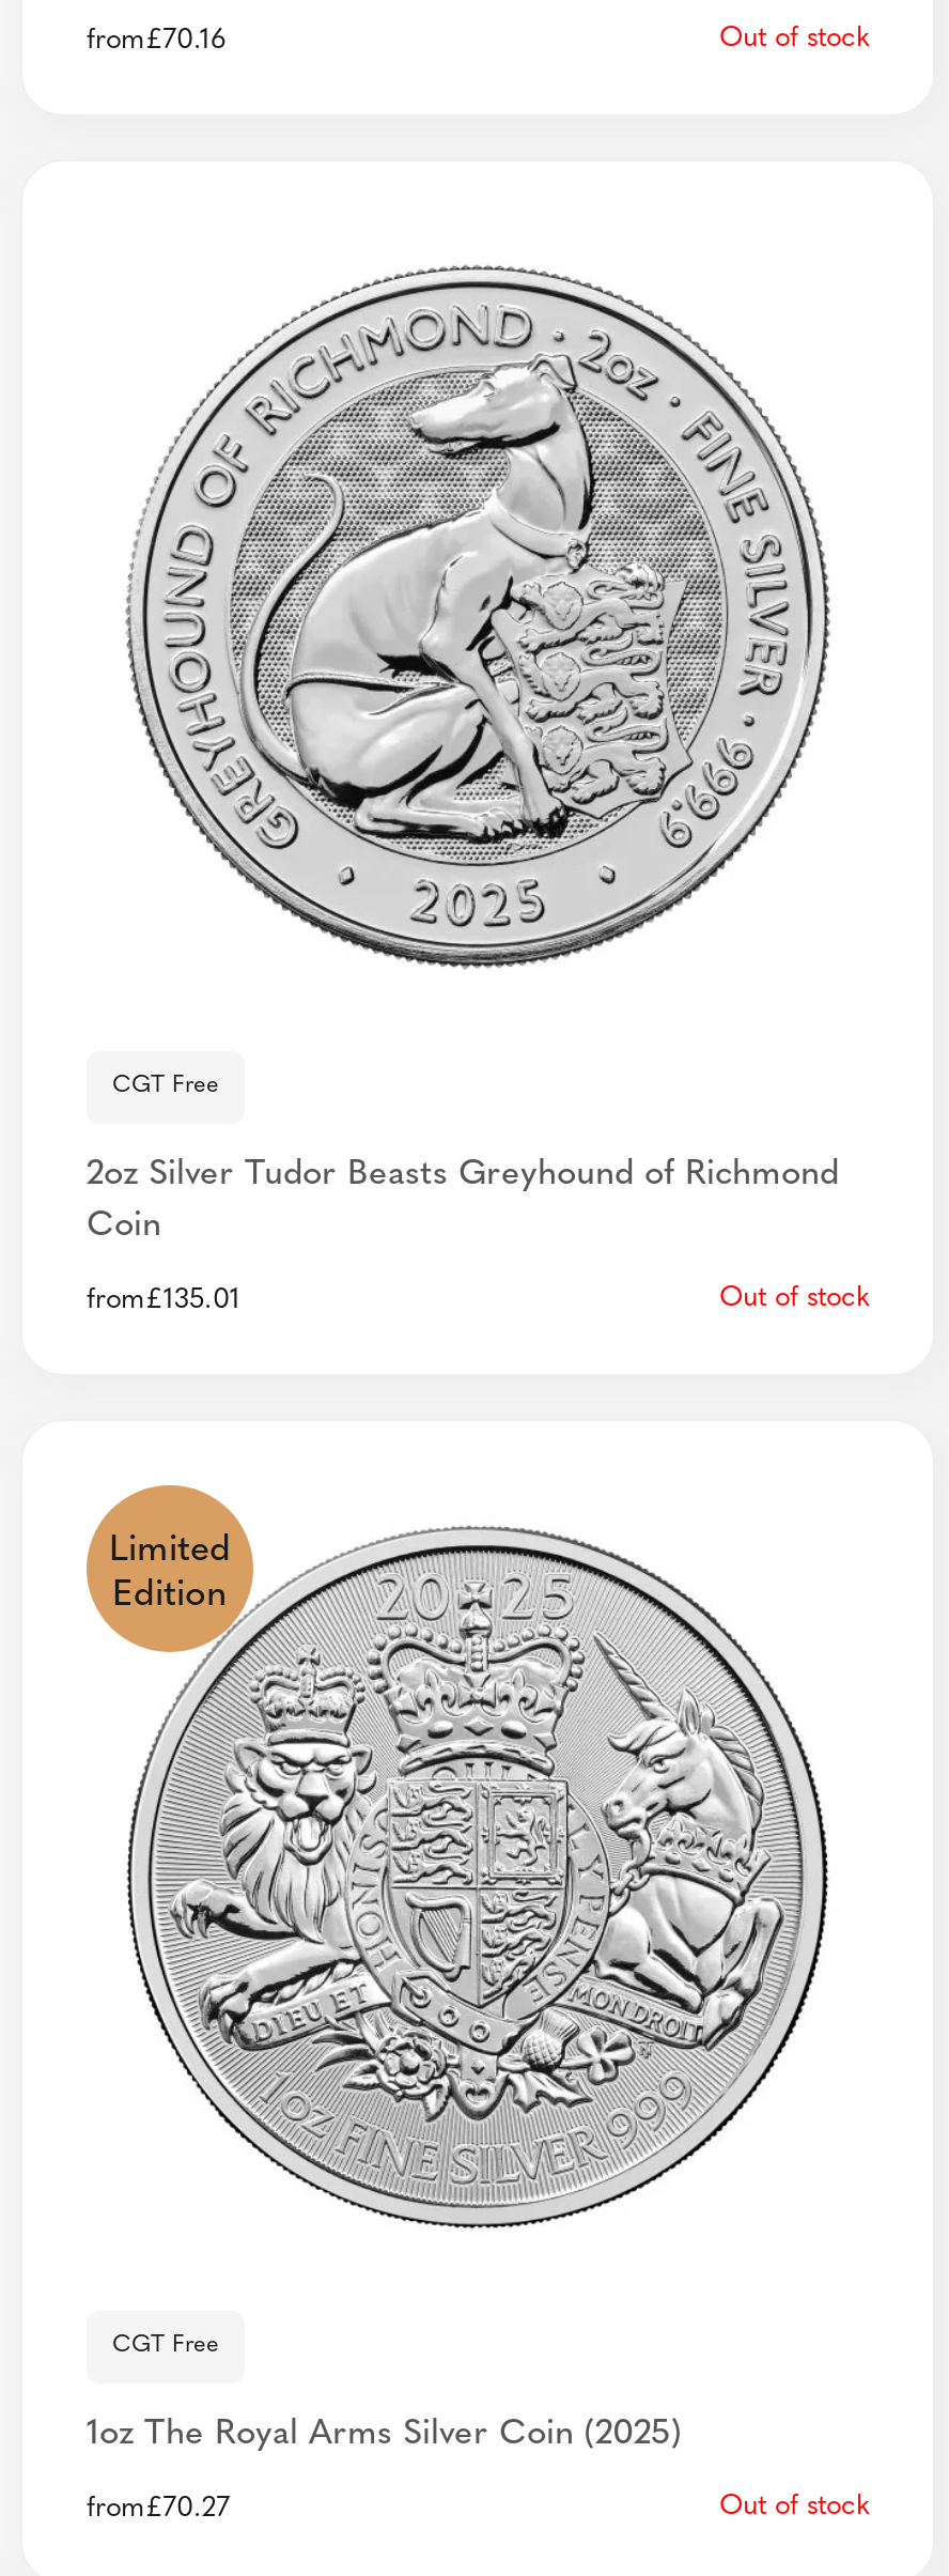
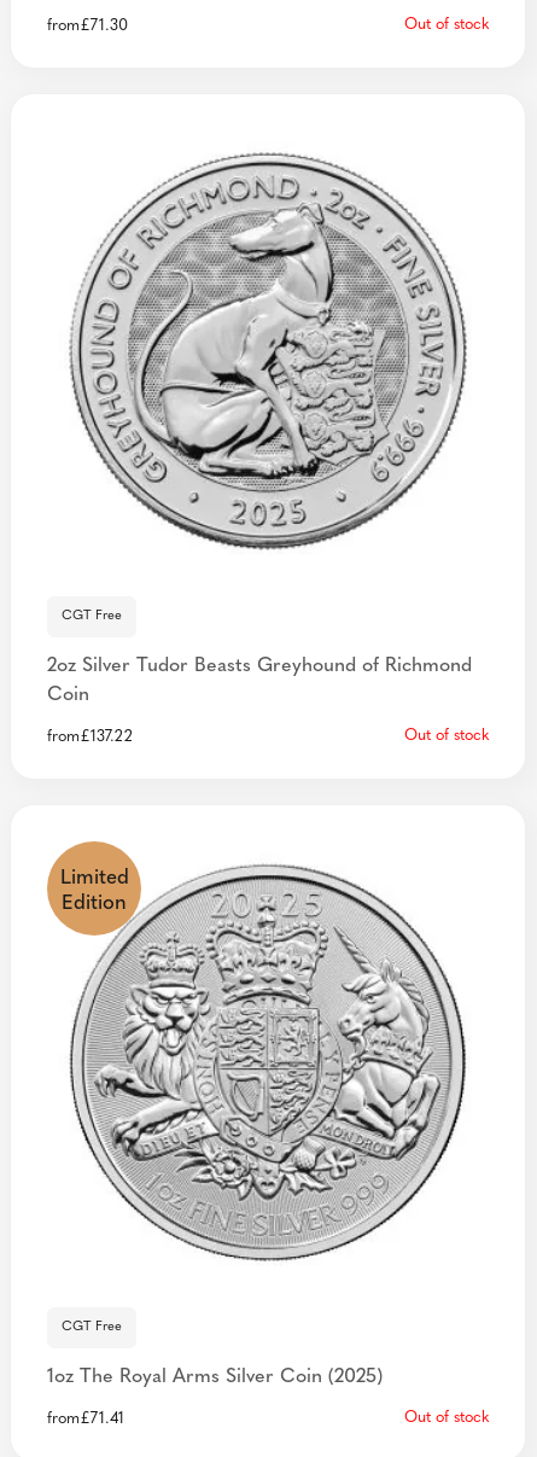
- from £70.16
+ from £71.30

- from £135.01
+ from £137.22

- from £70.27
+ from £71.41
